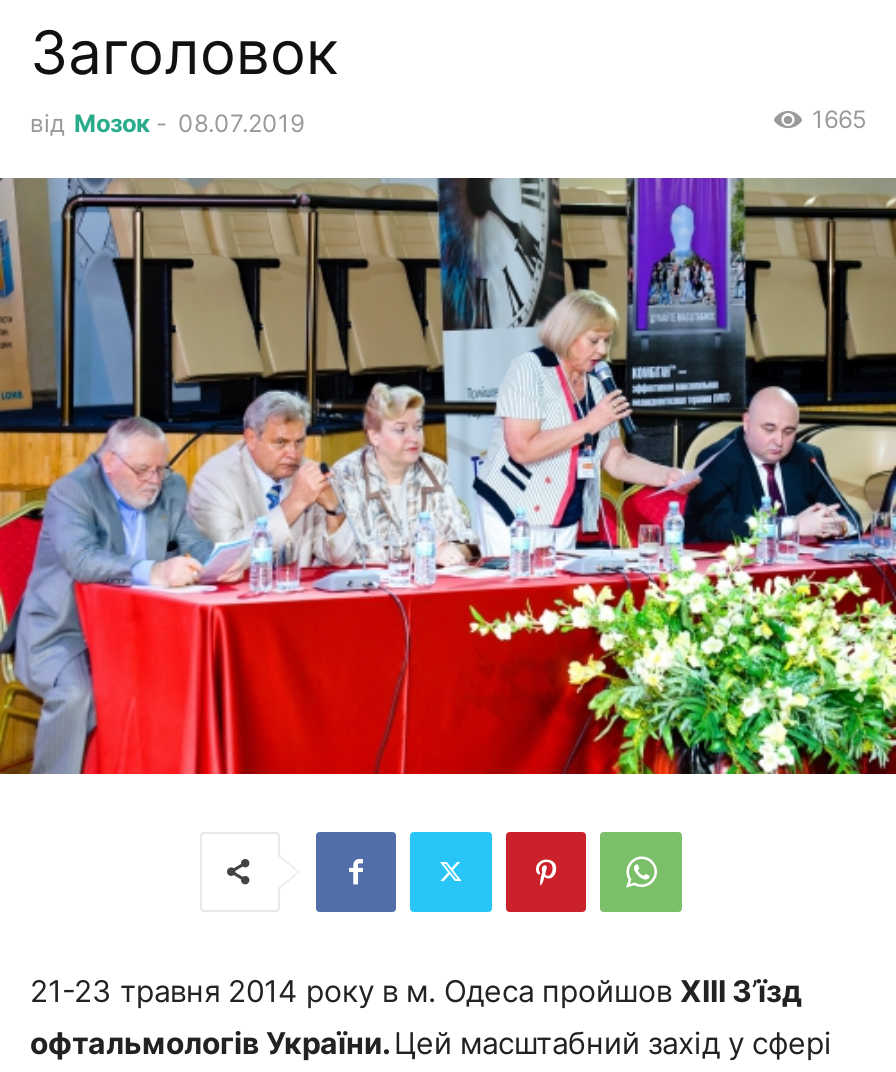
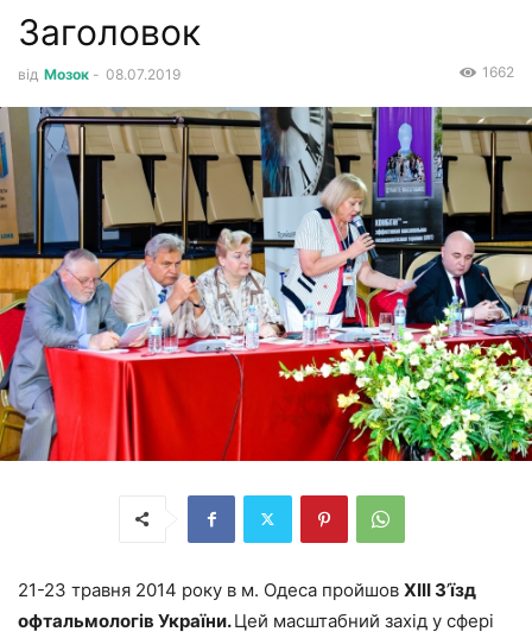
- 1665
+ 1662
